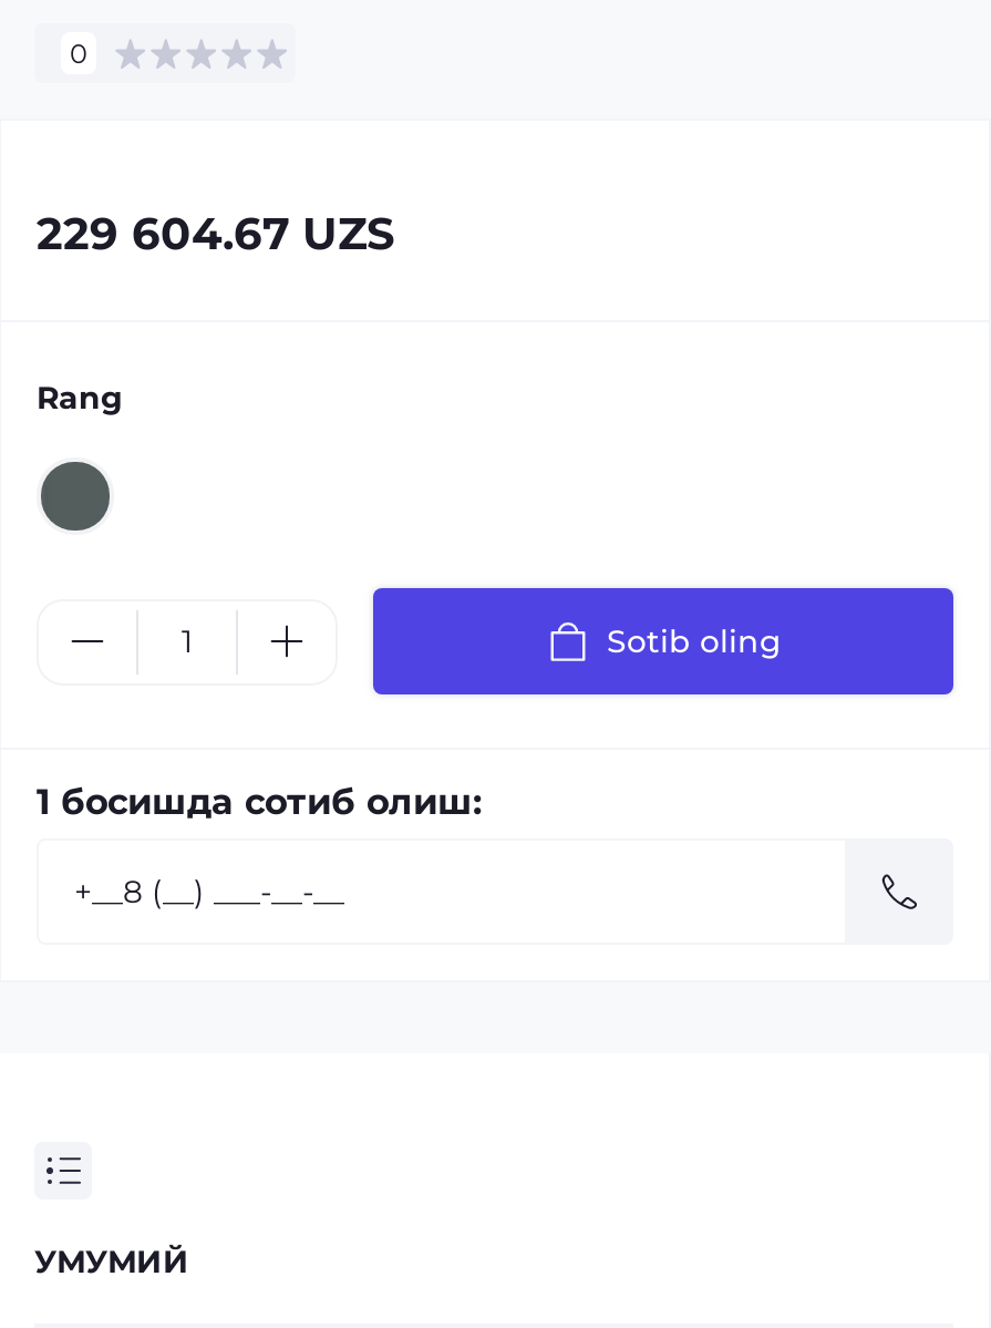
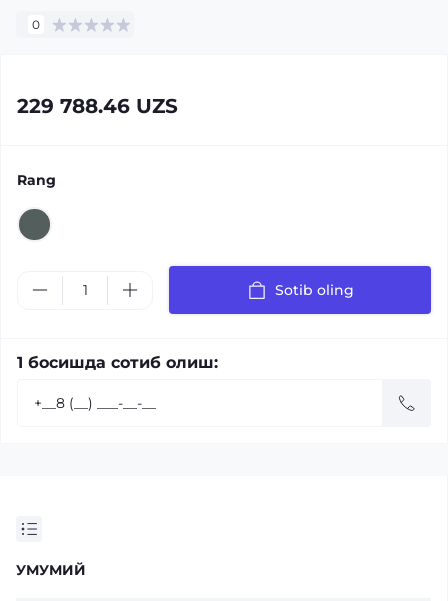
- 229 604.67 UZS
+ 229 788.46 UZS
